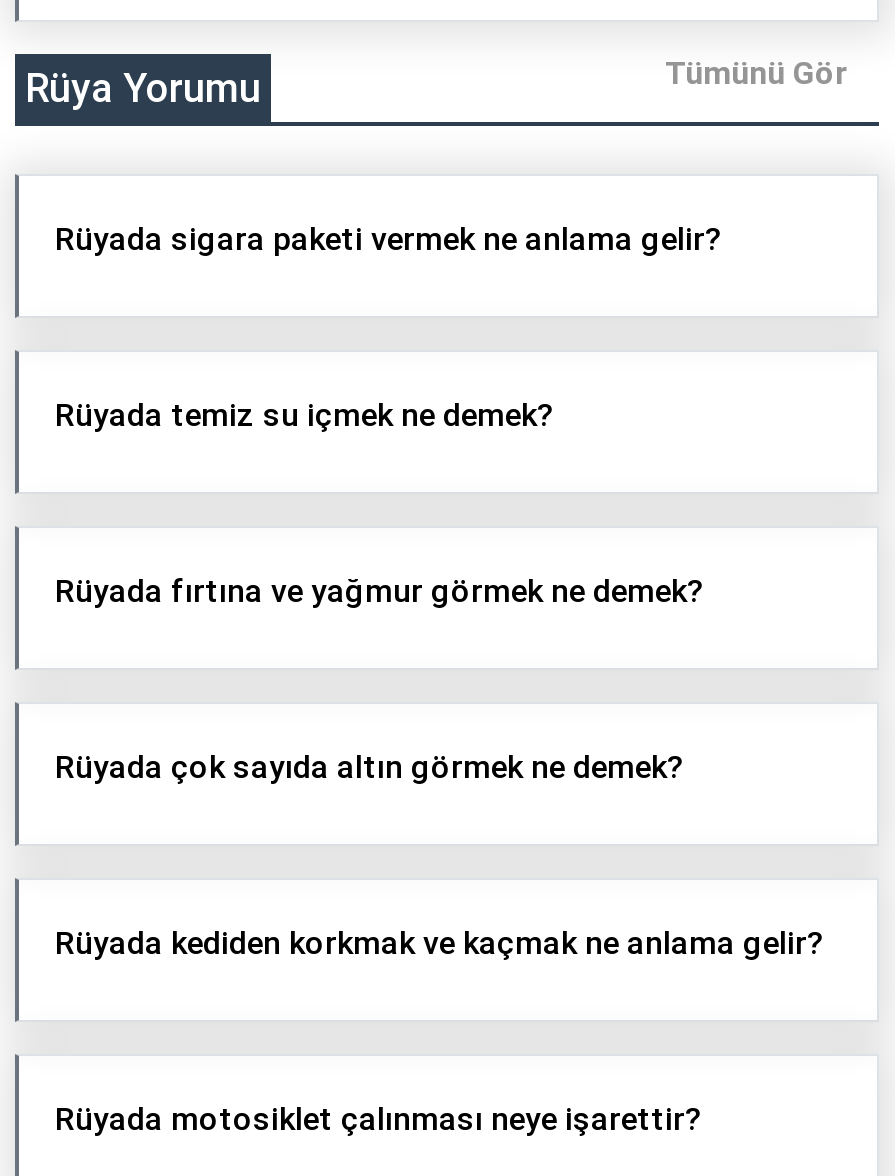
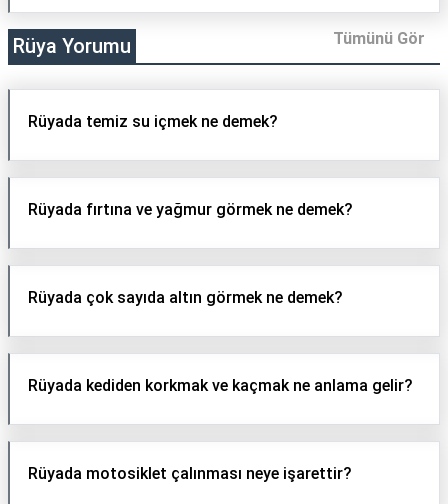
- Rüyada sigara paketi vermek ne anlama gelir?
